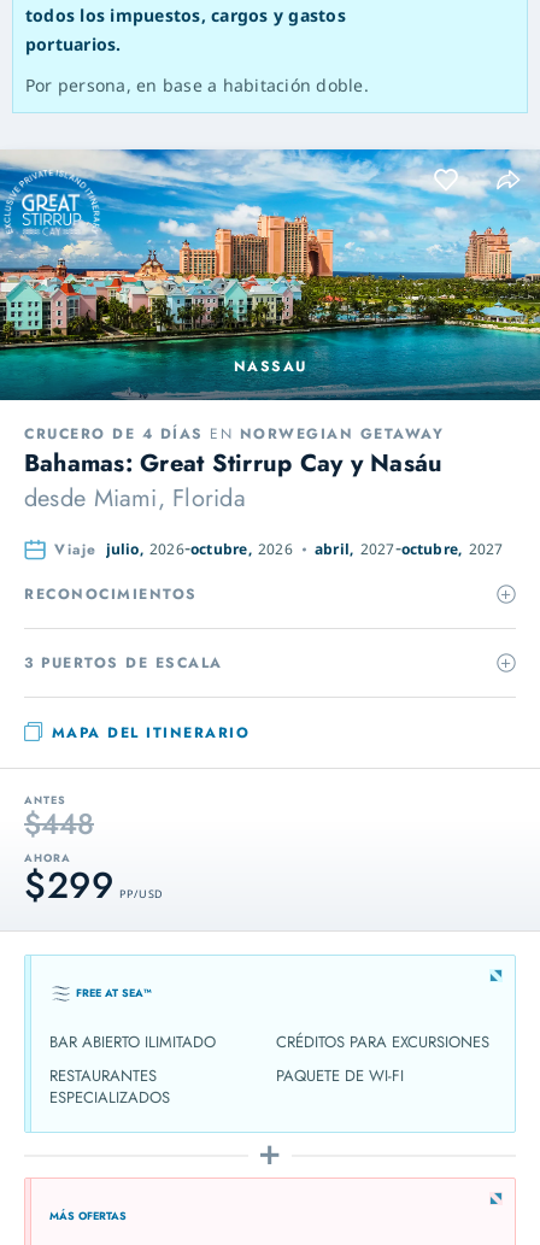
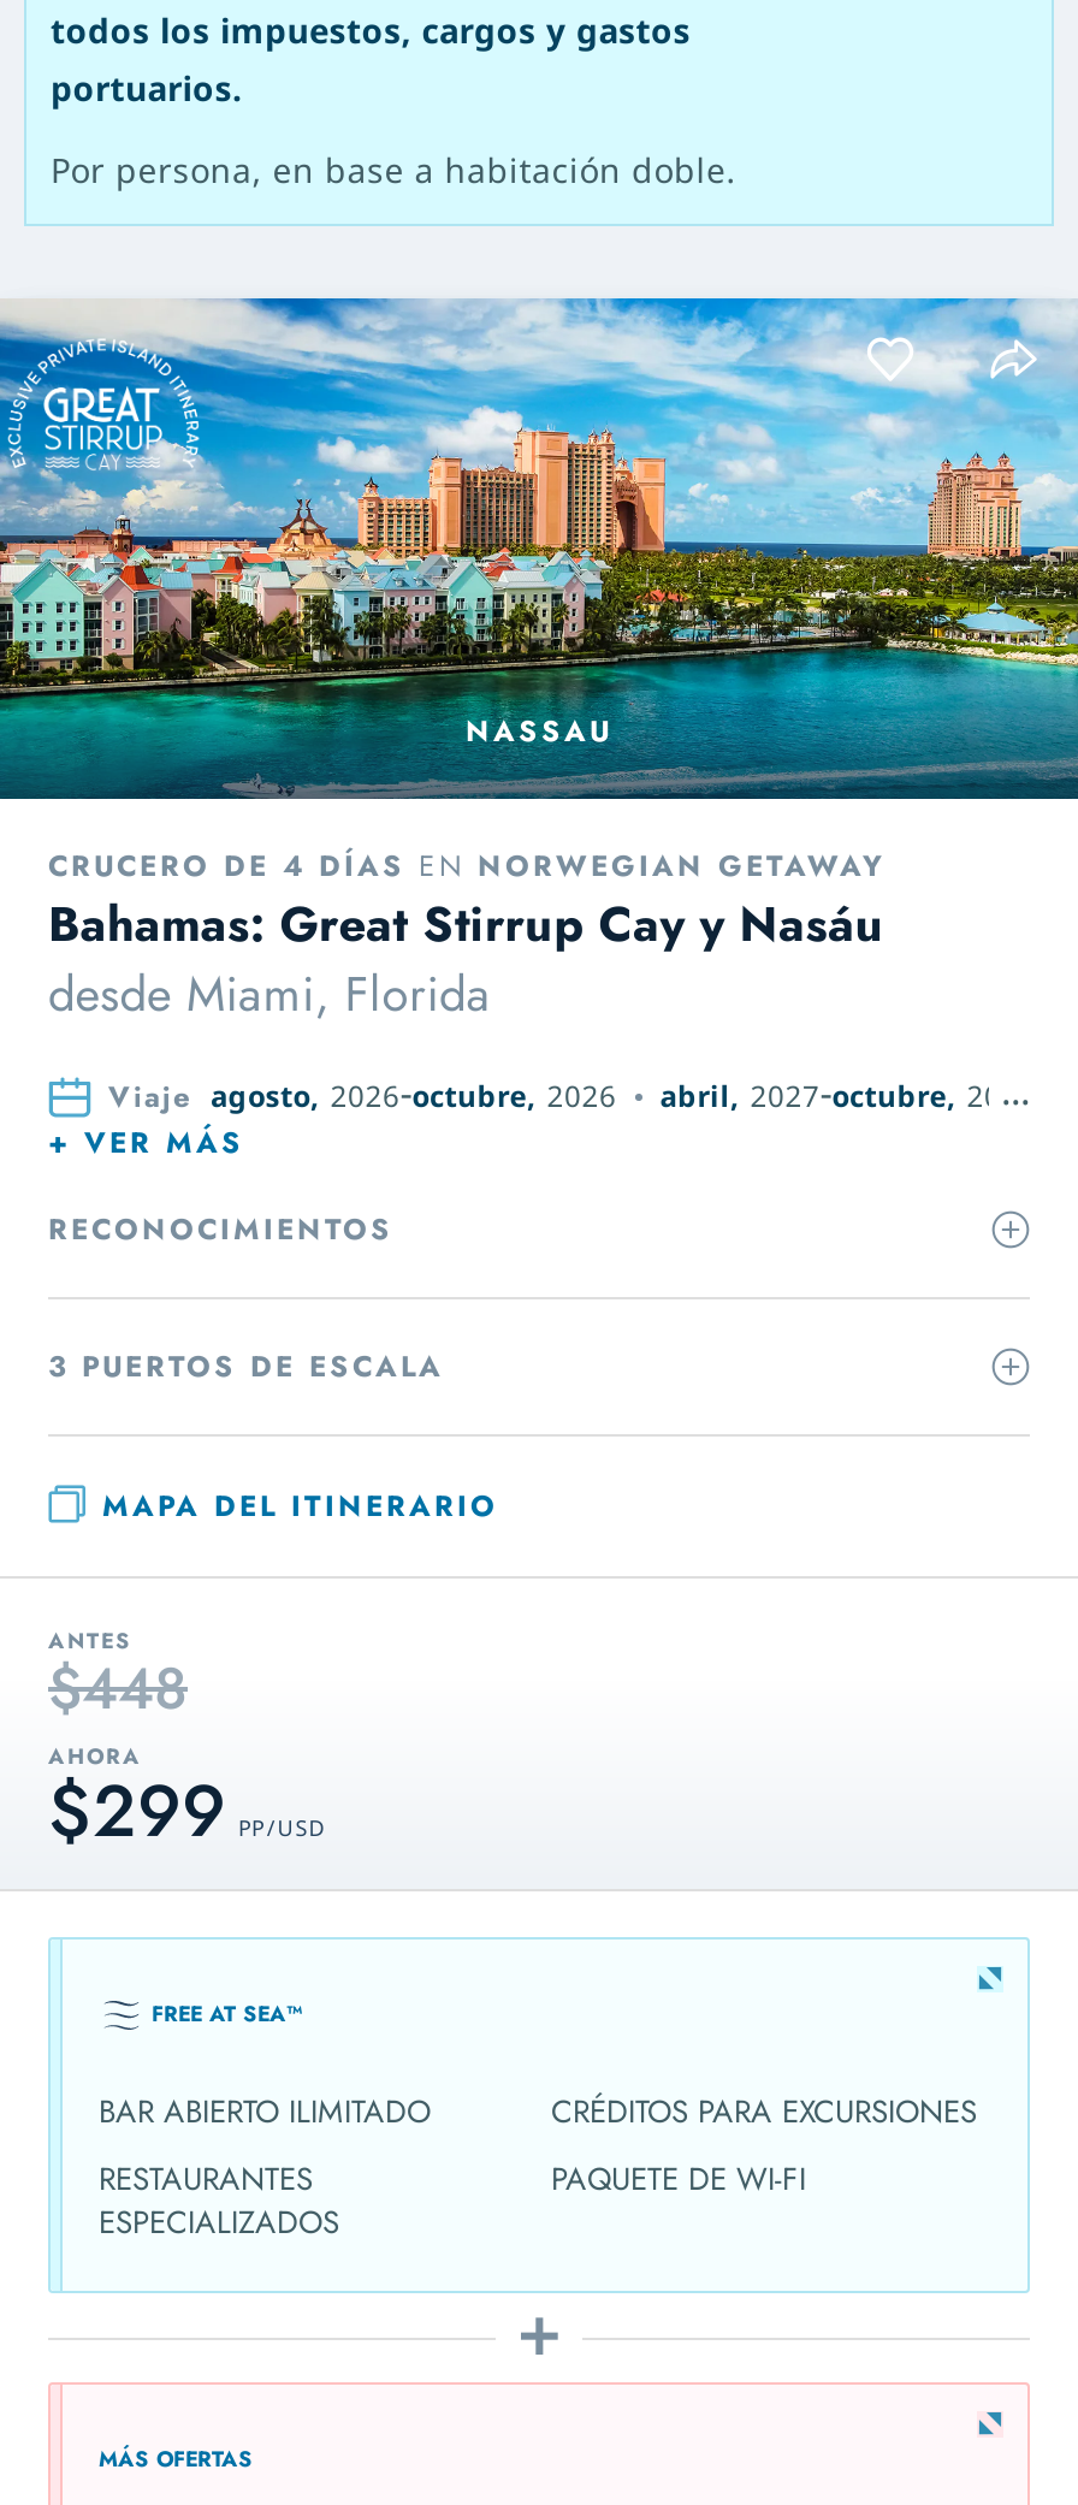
- Viaje julio, 2026 octubre, 2026
+ Viaje agosto, 2026 octubre, 2026

+ + VER MÁS
